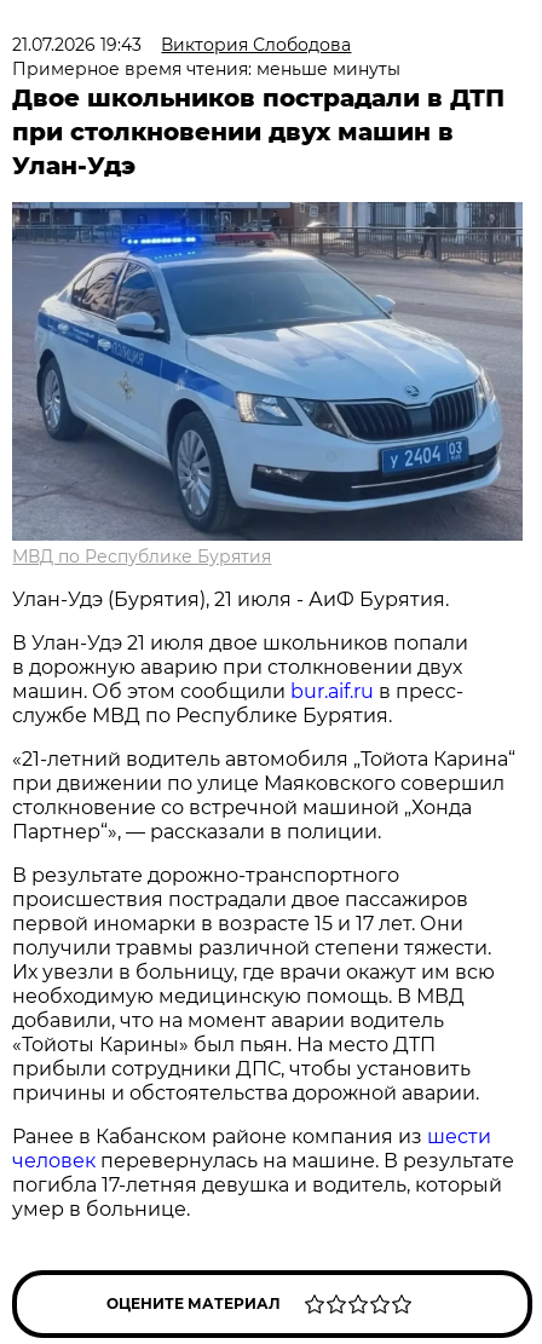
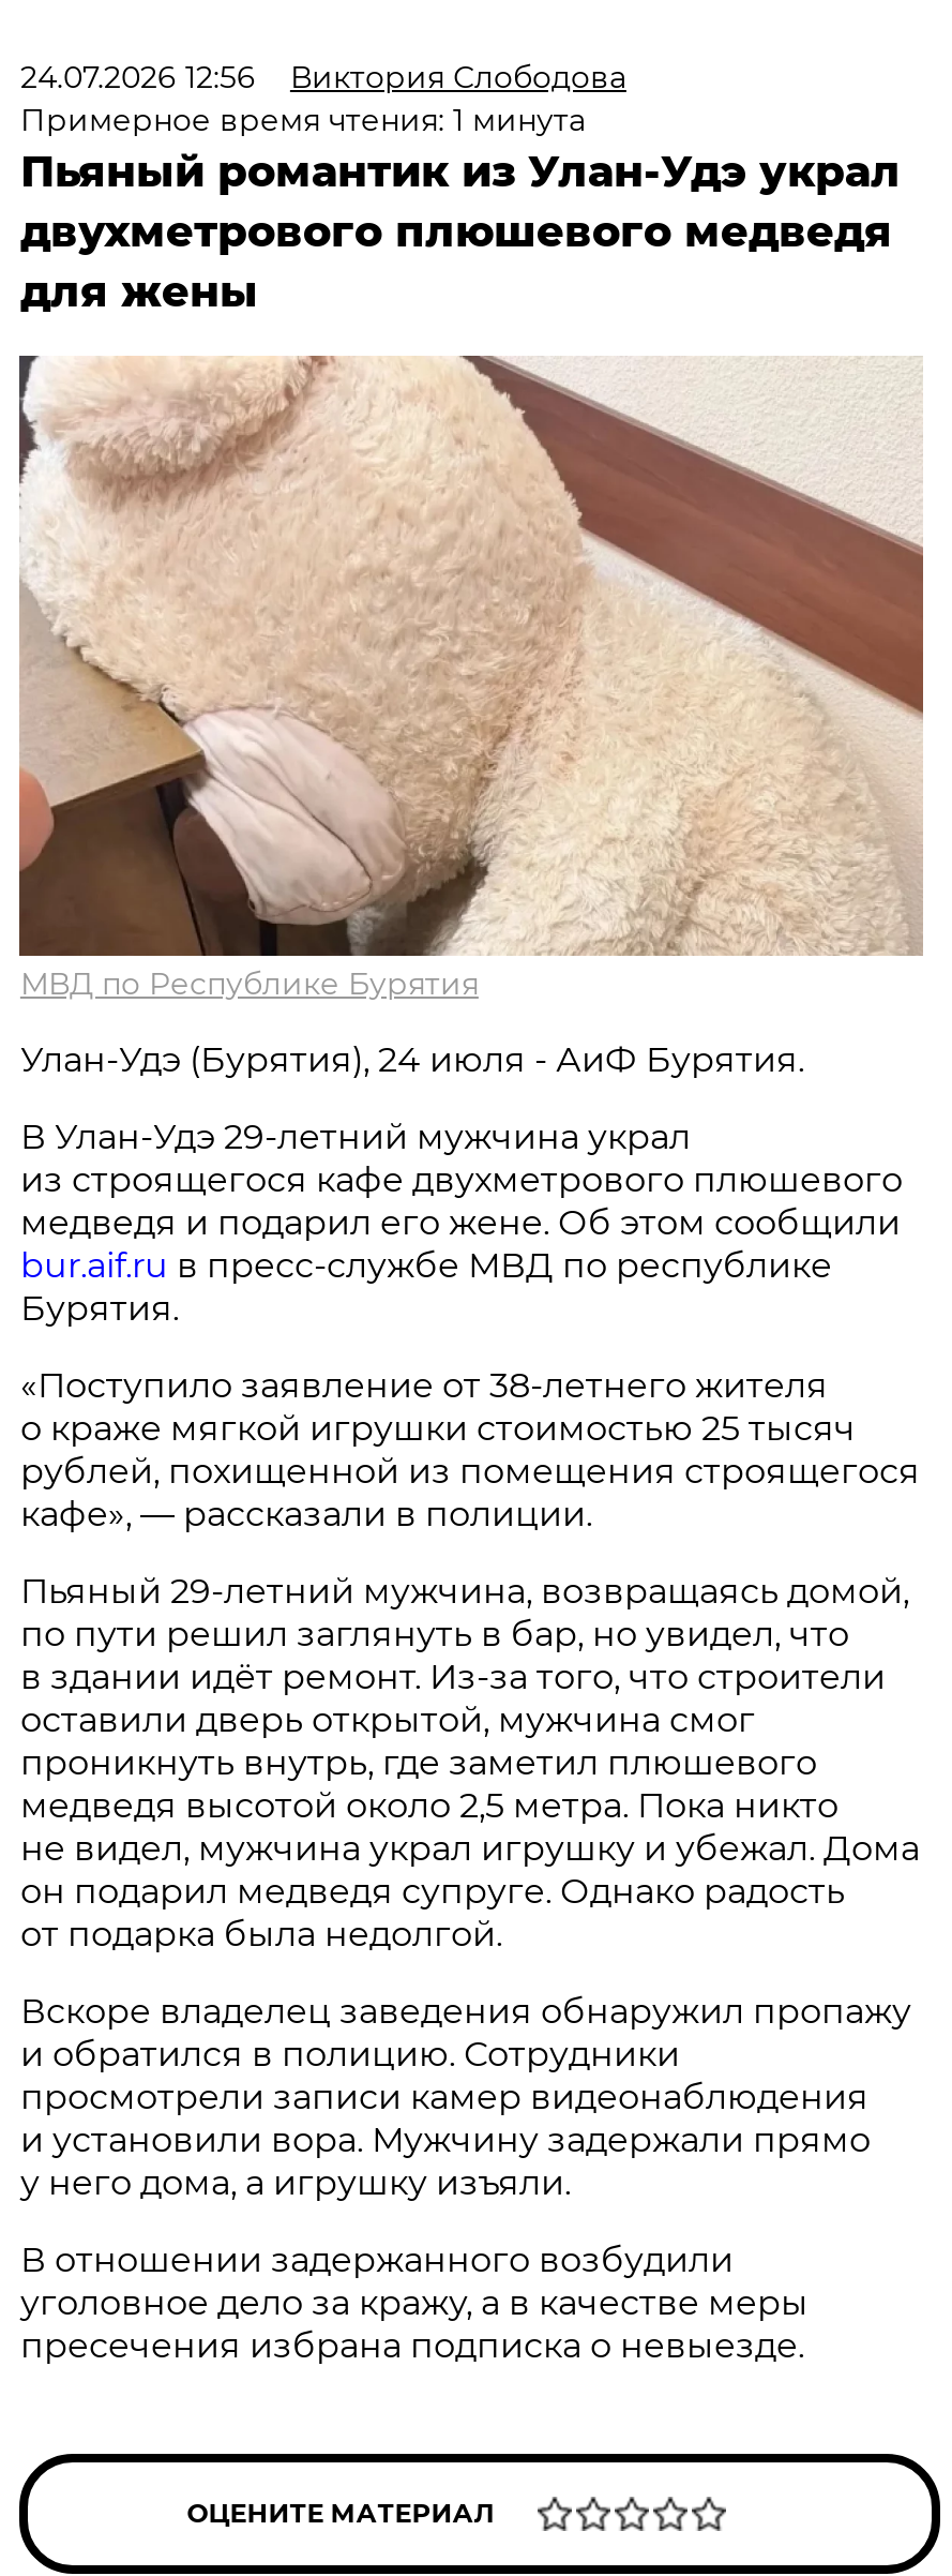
- 21.07.2026 19:43 Виктория Слободова
+ 24.07.2026 12:56 Виктория Слободова

- Примерное время чтения: меньше минуты
- Двое школьников пострадали в ДТП
- при столкновении двух машин в
- Улан-Удэ
+ Примерное время чтения: 1 минута
+ Пьяный романтик из Улан-Удэ украл
+ двухметрового плюшевого медведя
+ для жены

- [image]
- Улан-Удэ (Бурятия), 21 июля - АиФ Бурятия.
- В Улан-Удэ 21 июля двое школьников попали
- в дорожную аварию при столкновении двух
- машин. Об этом сообщили bur.aif.ru в пресс-
- службе МВД по Республике Бурятия.
- «21-летний водитель автомобиля „Тойота Карина“
- при движении по улице Маяковского совершил
- столкновение со встречной машиной „Хонда
- Партнер“», — рассказали в полиции.
- В результате дорожно-транспортного
- происшествия пострадали двое пассажиров
- первой иномарки в возрасте 15 и 17 лет. Они
- получили травмы различной степени тяжести.
- Их увезли в больницу, где врачи окажут им всю
- необходимую медицинскую помощь. В МВД
- добавили, что на момент аварии водитель
- «Тойоты Карины» был пьян. На место ДТП
- прибыли сотрудники ДПС, чтобы установить
- причины и обстоятельства дорожной аварии.
- Ранее в Кабанском районе компания из шести
- человек перевернулась на машине. В результате
- погибла 17-летняя девушка и водитель, который
- умер в больнице.
+ [image]
+ Улан-Удэ (Бурятия), 24 июля - АиФ Бурятия.
+ В Улан-Удэ 29-летний мужчина украл
+ из строящегося кафе двухметрового плюшевого
+ медведя и подарил его жене. Об этом сообщили
+ bur.aif.ru в пресс-службе МВД по республике
+ Бурятия.
+ «Поступило заявление от 38-летнего жителя
+ о краже мягкой игрушки стоимостью 25 тысяч
+ рублей, похищенной из помещения строящегося
+ кафе», — рассказали в полиции.
+ Пьяный 29-летний мужчина, возвращаясь домой,
+ по пути решил заглянуть в бар, но увидел, что
+ в здании идёт ремонт. Из-за того, что строители
+ оставили дверь открытой, мужчина смог
+ проникнуть внутрь, где заметил плюшевого
+ медведя высотой около 2,5 метра. Пока никто
+ не видел, мужчина украл игрушку и убежал. Дома
+ он подарил медведя супруге. Однако радость
+ от подарка была недолгой.
+ Вскоре владелец заведения обнаружил пропажу
+ и обратился в полицию. Сотрудники
+ просмотрели записи камер видеонаблюдения
+ и установили вора. Мужчину задержали прямо
+ у него дома, а игрушку изъяли.
+ В отношении задержанного возбудили
+ уголовное дело за кражу, а в качестве меры
+ пресечения избрана подписка о невыезде.
